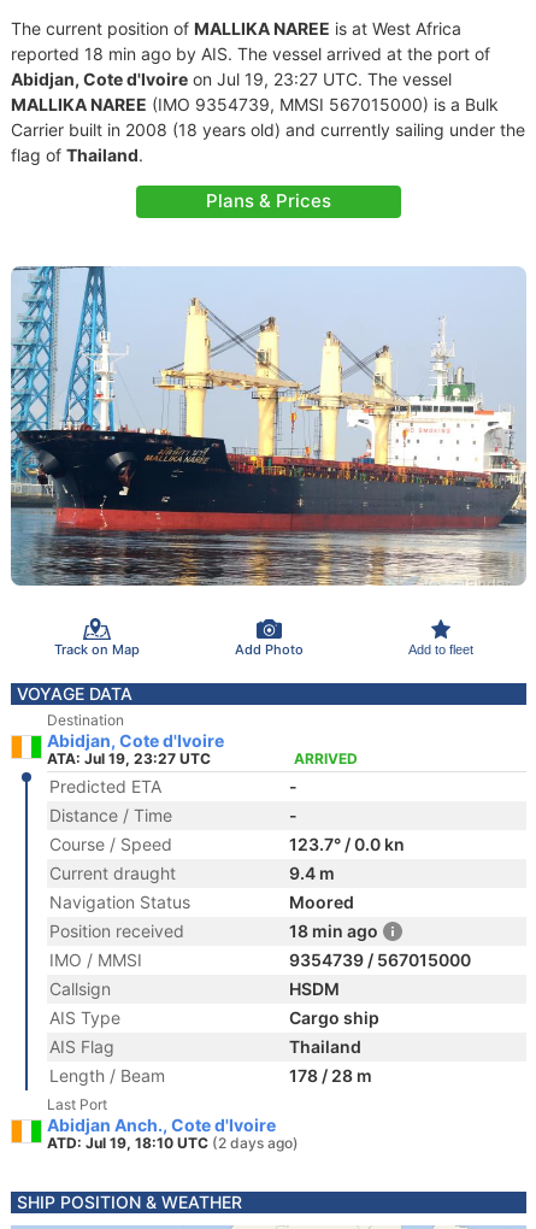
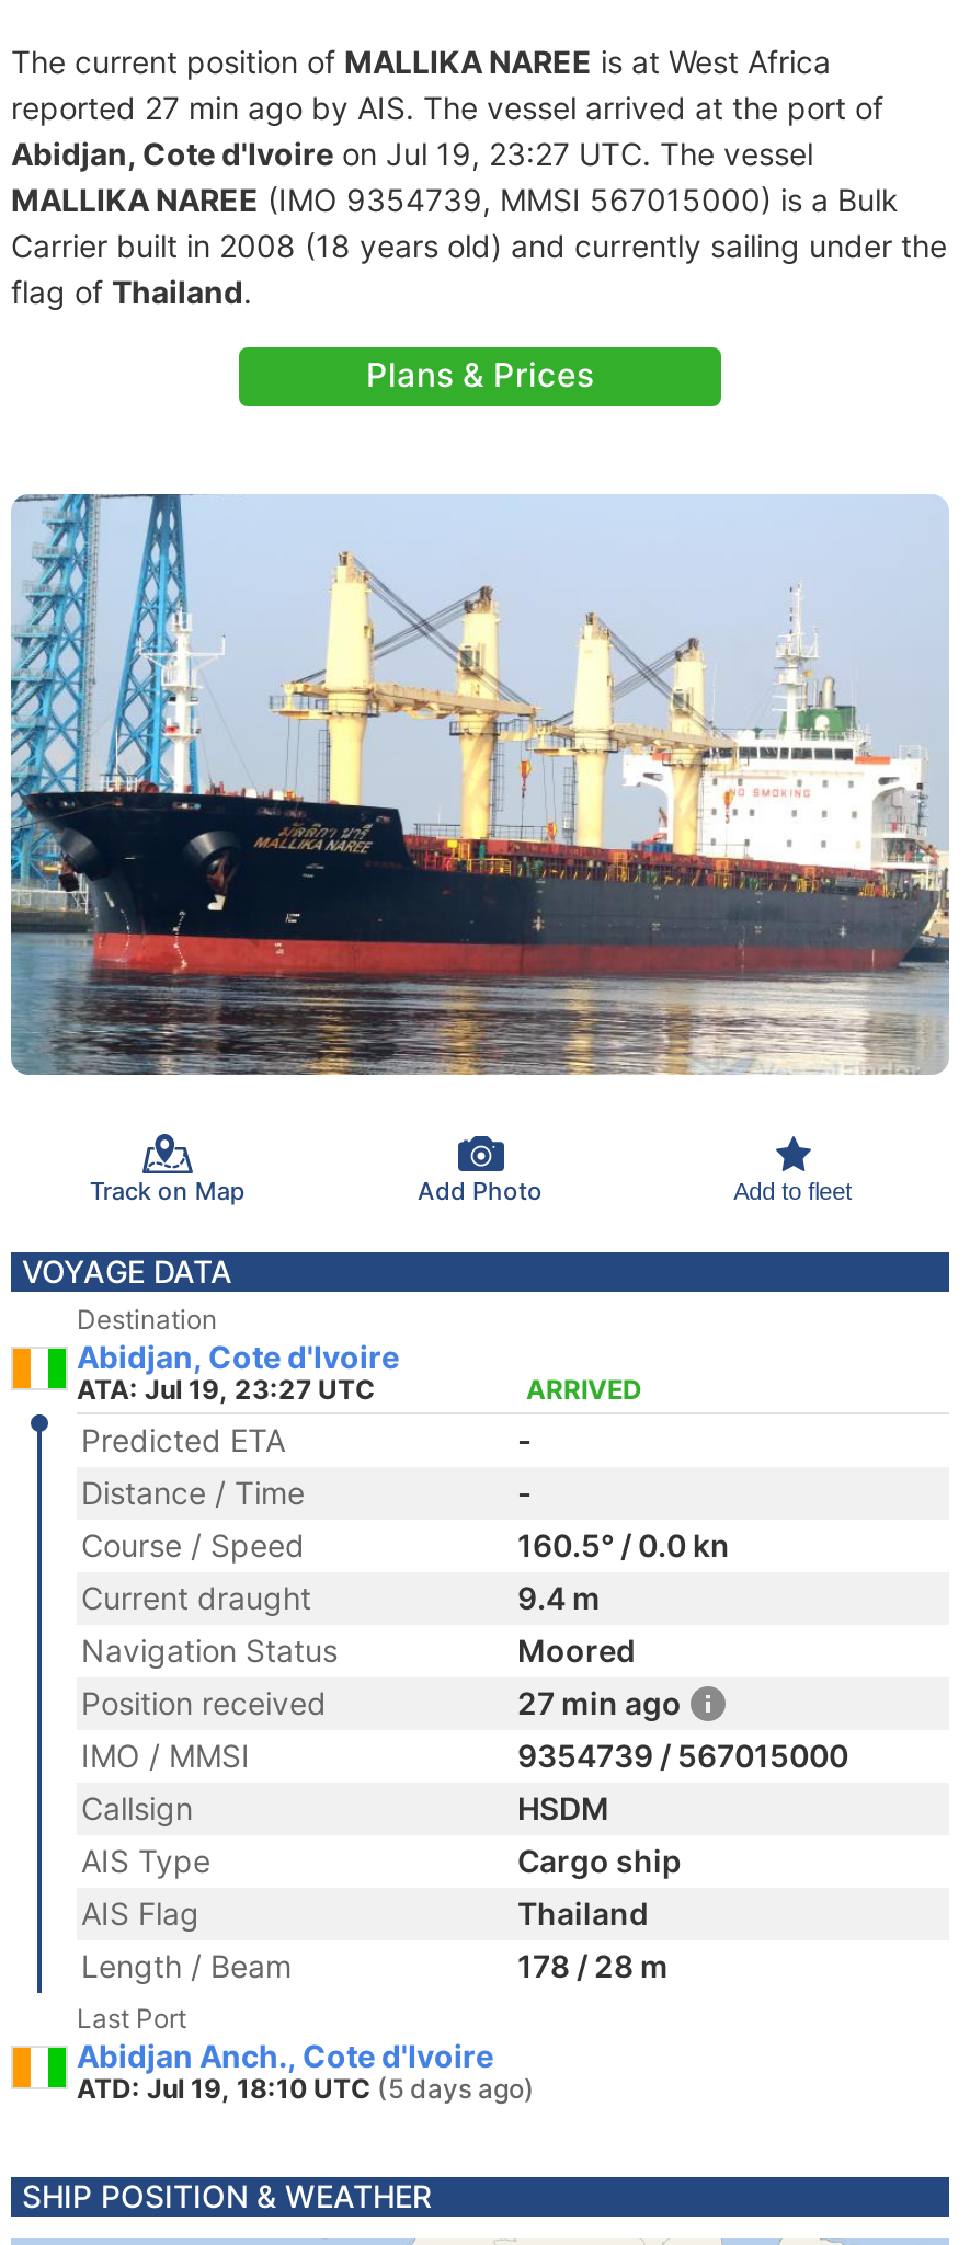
- reported 18 min ago by AIS. The vessel arrived at the port of
+ reported 27 min ago by AIS. The vessel arrived at the port of

- 123.7° / 0.0 kn
+ 160.5° / 0.0 kn

- 18 min ago
+ 27 min ago

- ATD: Jul 19, 18:10 UTC (2 days ago)
+ ATD: Jul 19, 18:10 UTC (5 days ago)
